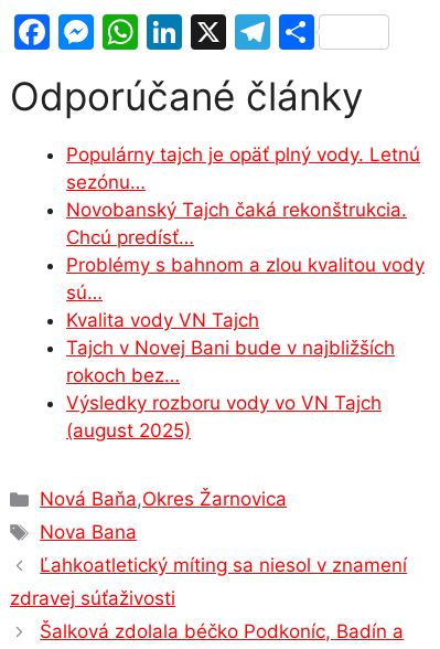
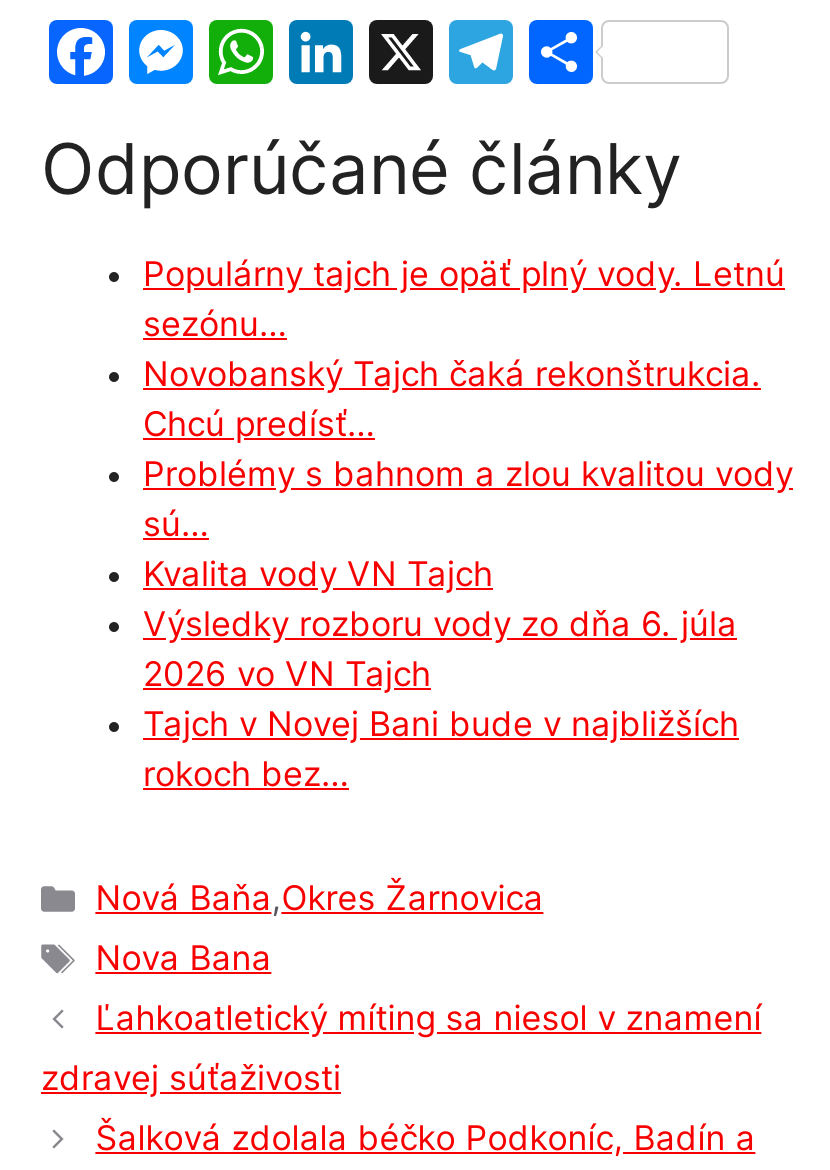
+ Výsledky rozboru vody zo dňa 6. júla
+ 2026 vo VN Tajch

moved down: Tajch v Novej Bani bude v najbližších | rokoch bez…

- Výsledky rozboru vody vo VN Tajch
- (august 2025)
